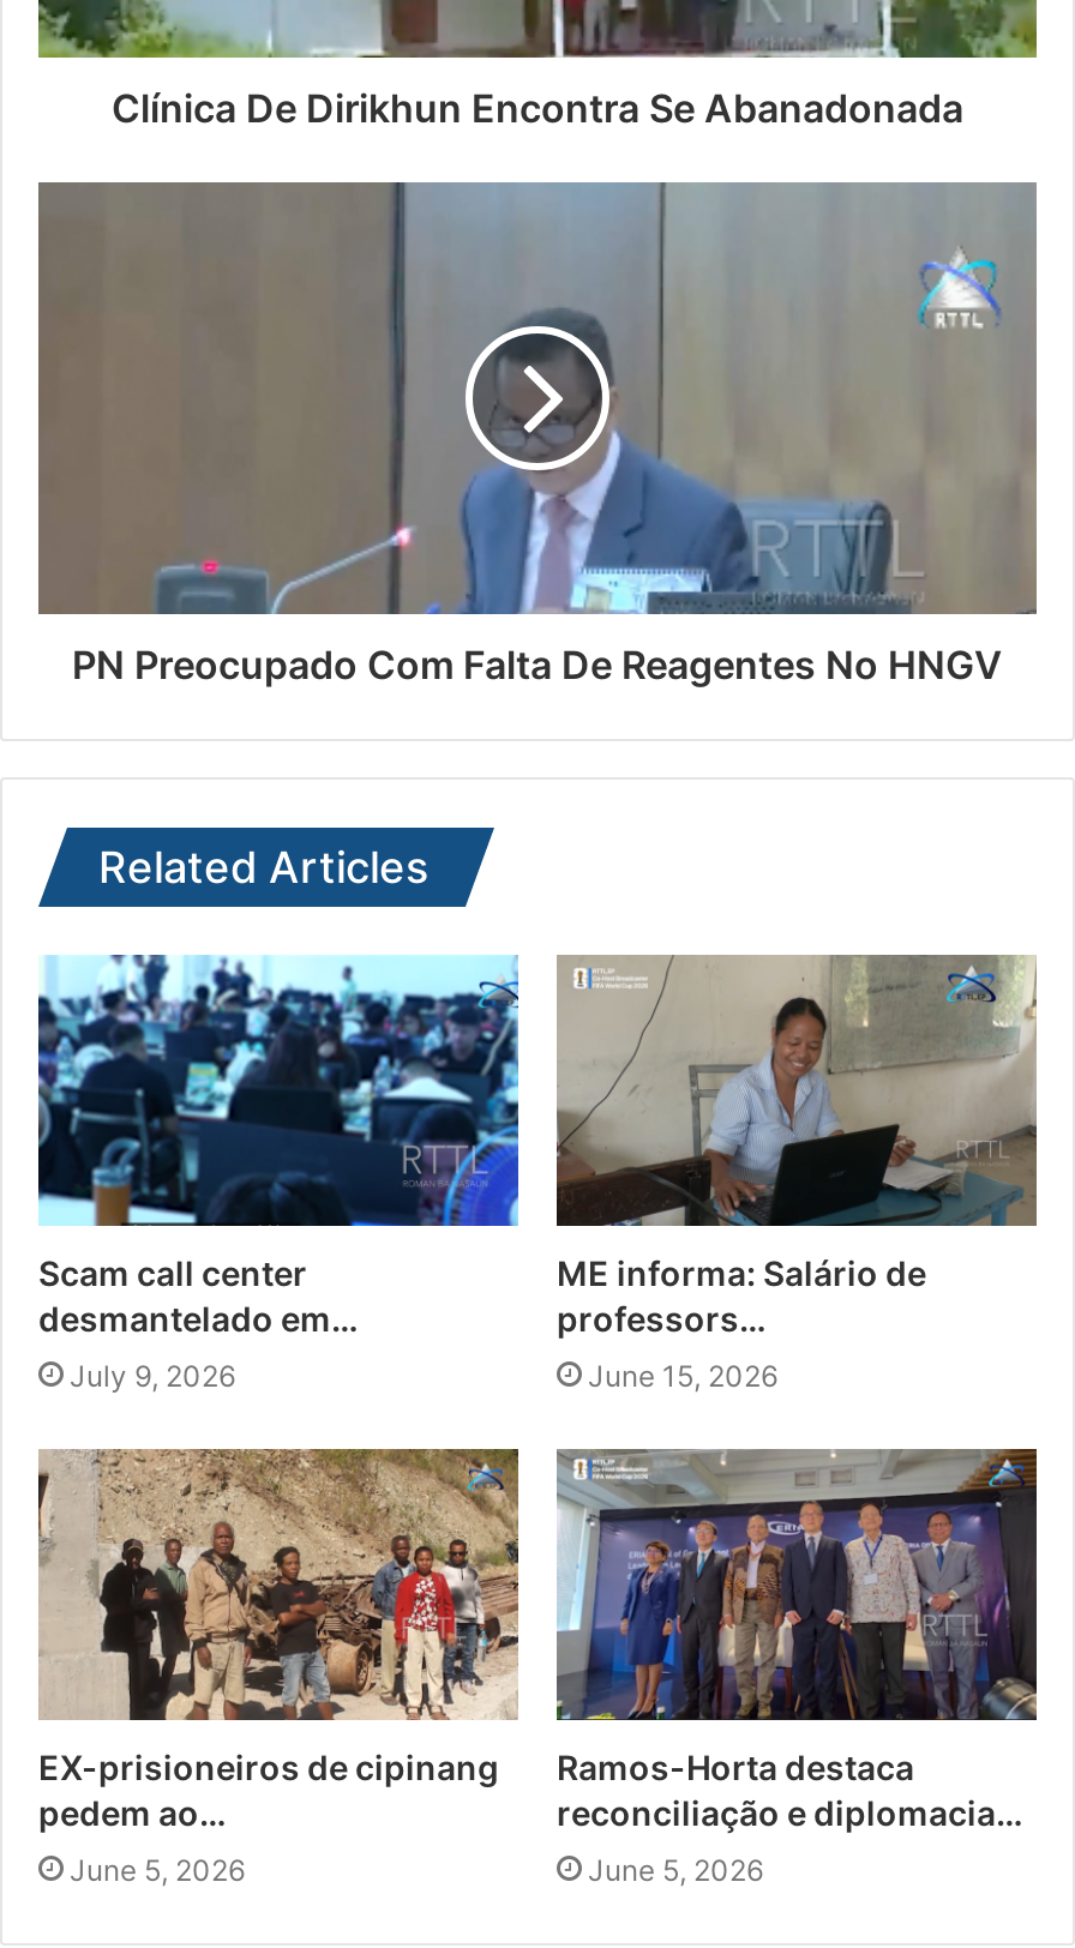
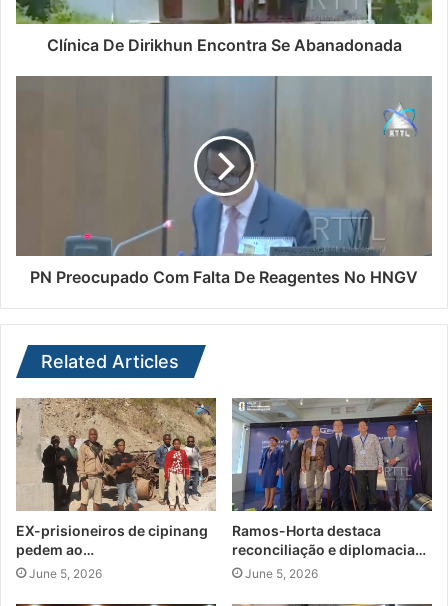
- [image]
- Scam call center
- desmantelado em…
- July 9, 2026

- [image]
- ME informa: Salário de
- professors…
- June 15, 2026
